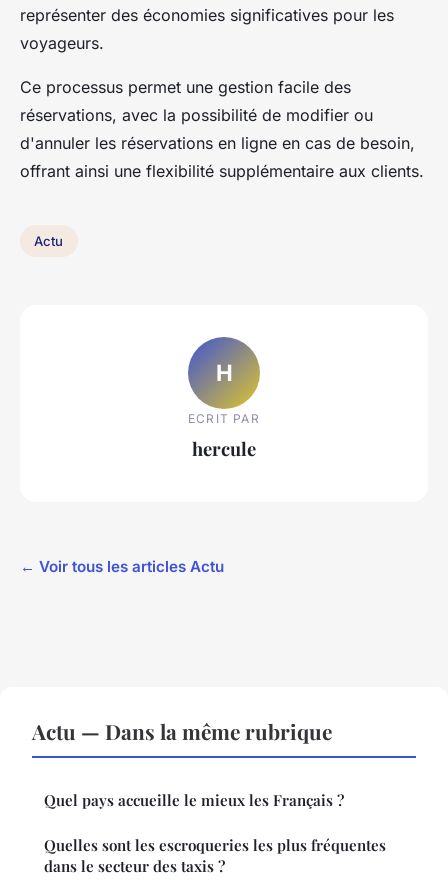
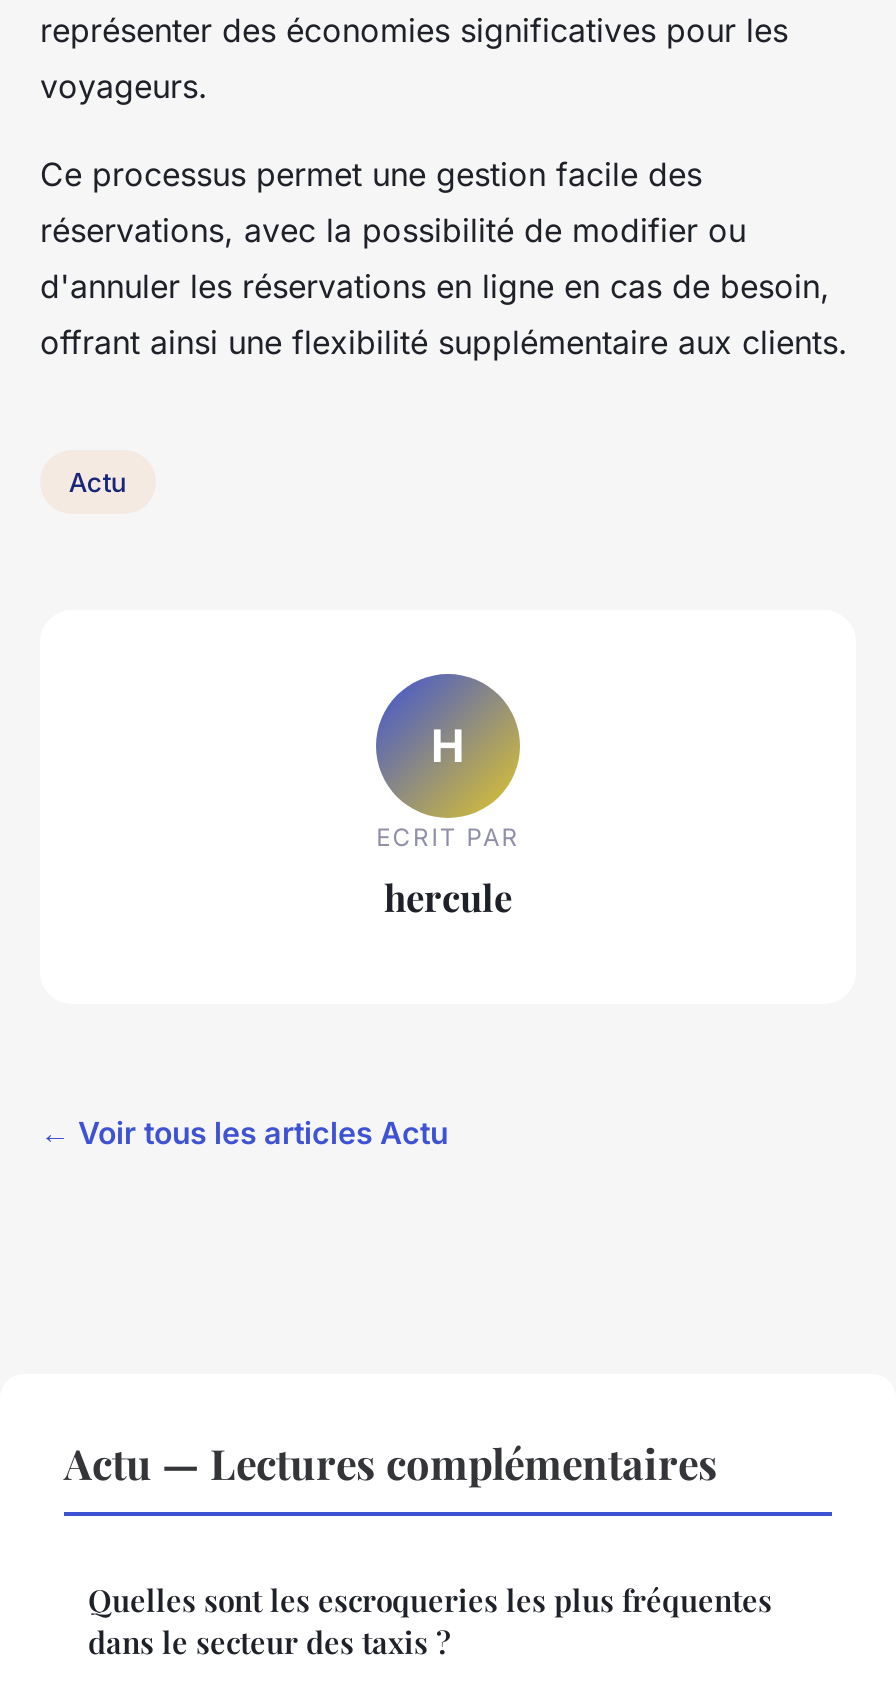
- Actu — Dans la même rubrique
- Quel pays accueille le mieux les Français ?
+ Actu — Lectures complémentaires
